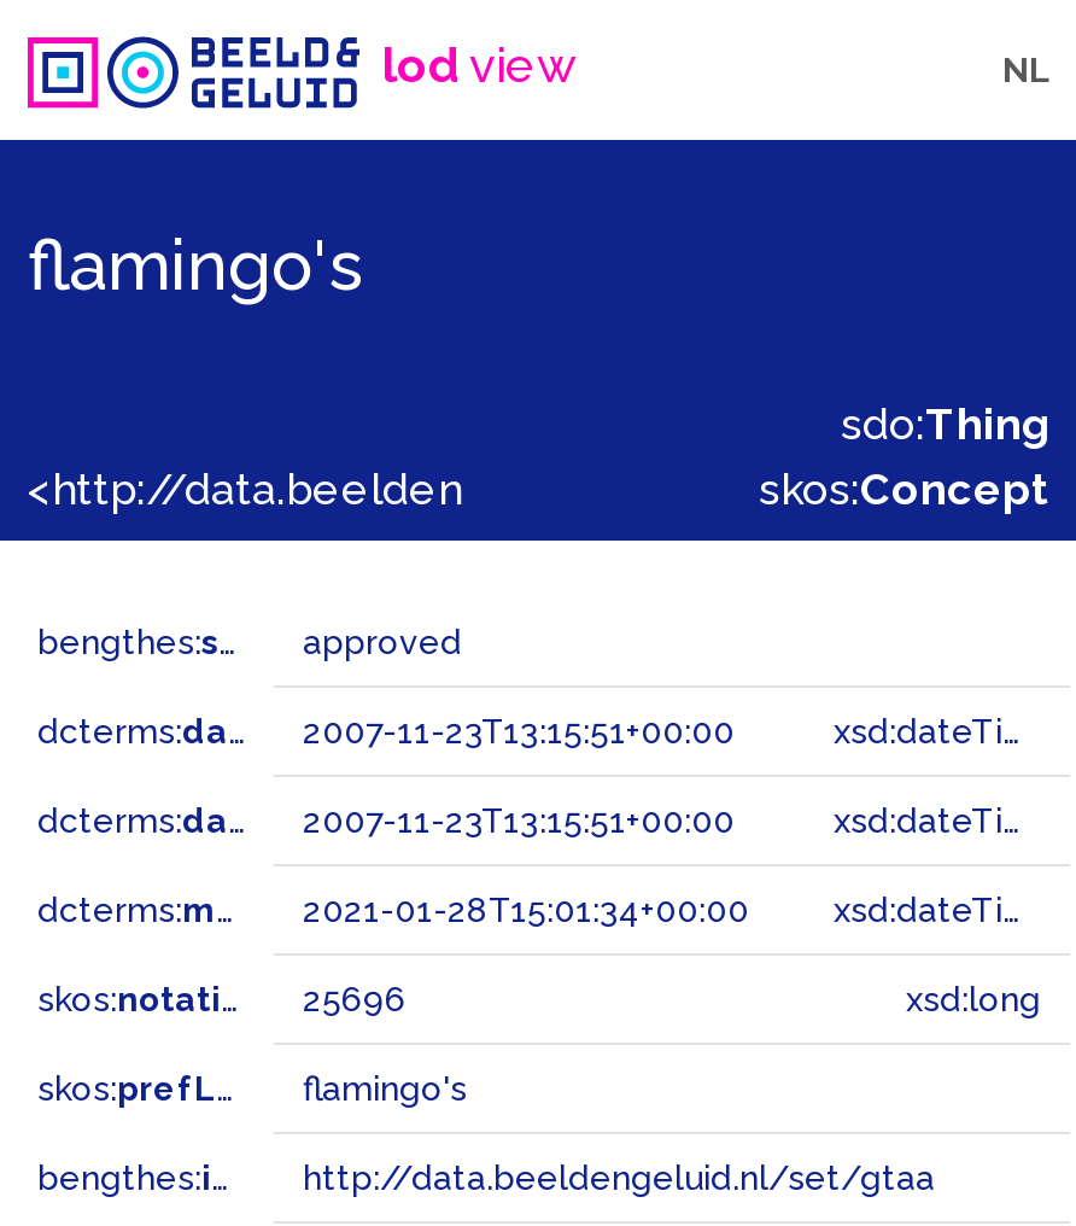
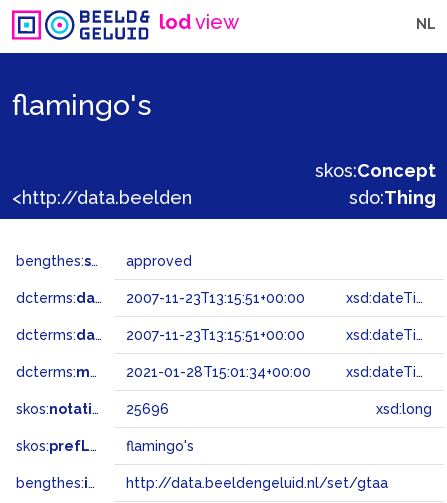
moved down: sdo:Thing

moved up: skos:Concept
